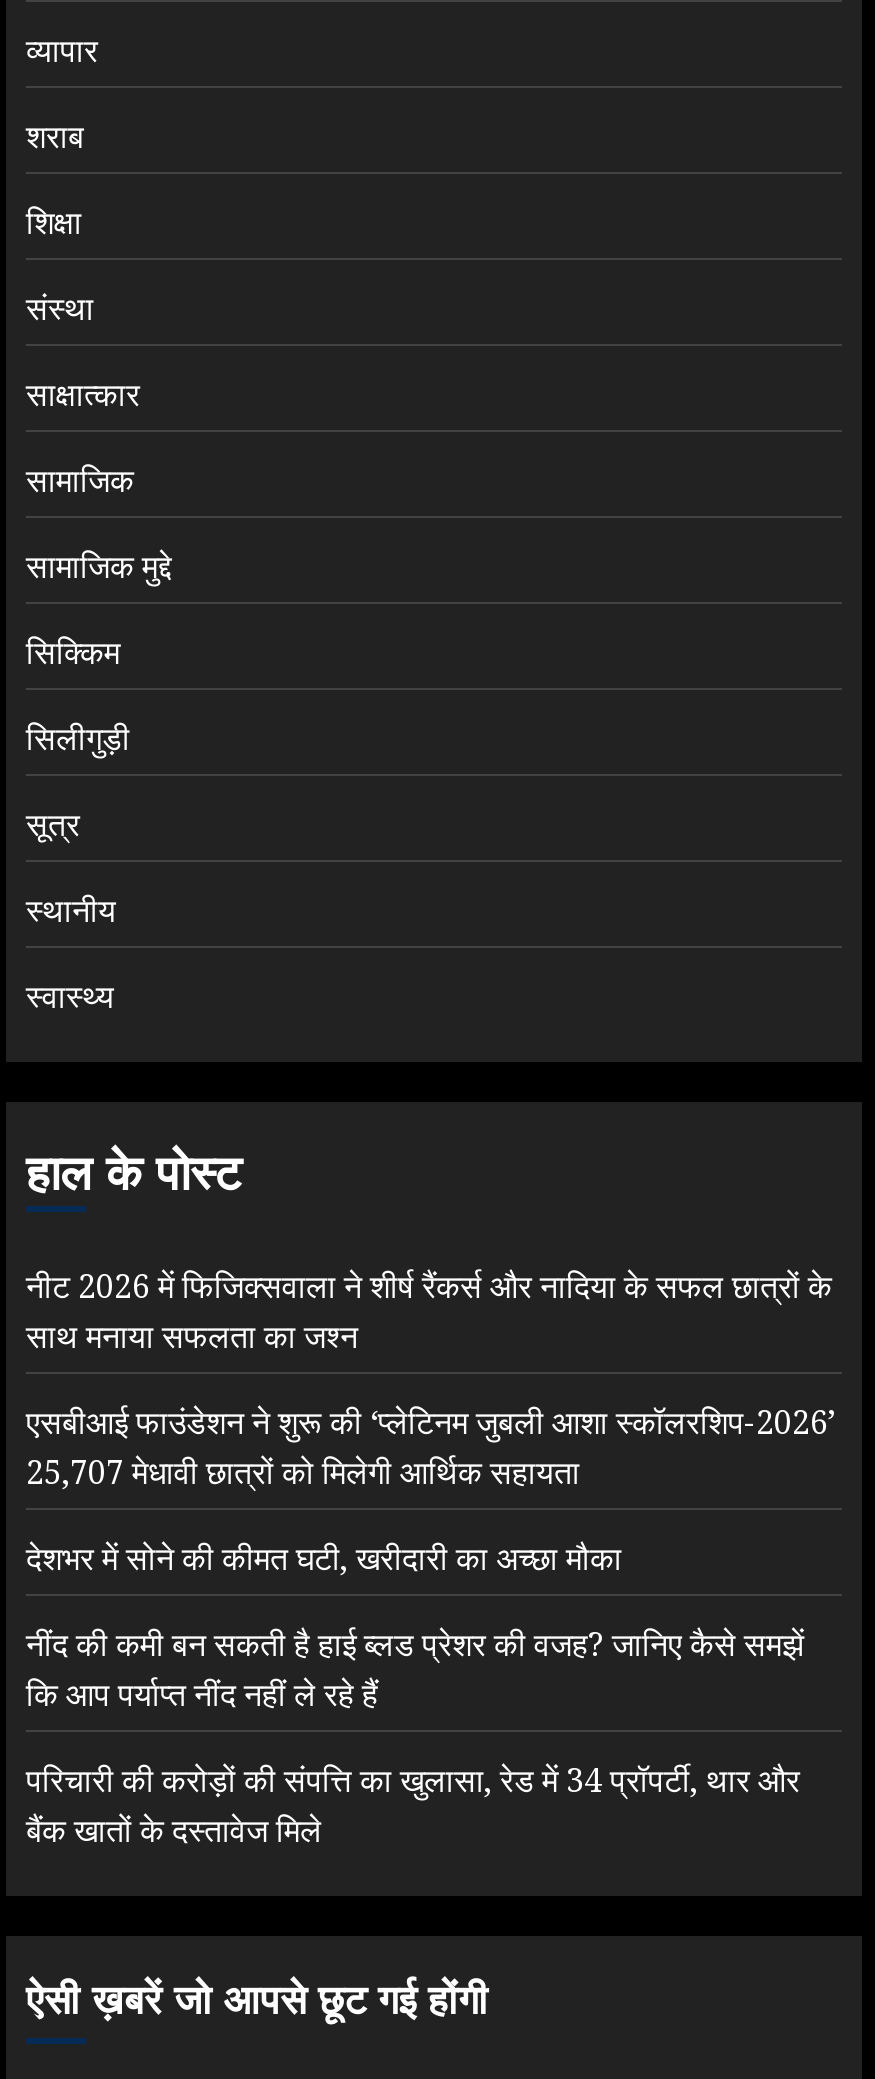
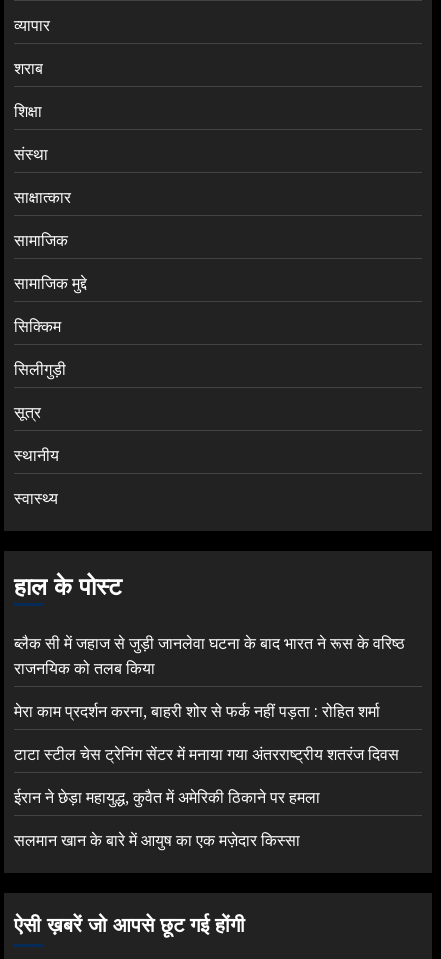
- नीट 2026 में फिजिक्सवाला ने शीर्ष रैंकर्स और नादिया के सफल छात्रों के
- साथ मनाया सफलता का जश्न
+ ब्लैक सी में जहाज से जुड़ी जानलेवा घटना के बाद भारत ने रूस के वरिष्ठ
+ राजनयिक को तलब किया

- एसबीआई फाउंडेशन ने शुरू की ‘प्लेटिनम जुबली आशा स्कॉलरशिप-2026’
- 25,707 मेधावी छात्रों को मिलेगी आर्थिक सहायता
+ मेरा काम प्रदर्शन करना, बाहरी शोर से फर्क नहीं पड़ता : रोहित शर्मा

- देशभर में सोने की कीमत घटी, खरीदारी का अच्छा मौका
+ टाटा स्टील चेस ट्रेनिंग सेंटर में मनाया गया अंतरराष्ट्रीय शतरंज दिवस

- नींद की कमी बन सकती है हाई ब्लड प्रेशर की वजह? जानिए कैसे समझें
- कि आप पर्याप्त नींद नहीं ले रहे हैं
+ ईरान ने छेड़ा महायुद्ध, कुवैत में अमेरिकी ठिकाने पर हमला

- परिचारी की करोड़ों की संपत्ति का खुलासा, रेड में 34 प्रॉपर्टी, थार और
- बैंक खातों के दस्तावेज मिले
+ सलमान खान के बारे में आयुष का एक मज़ेदार किस्सा
